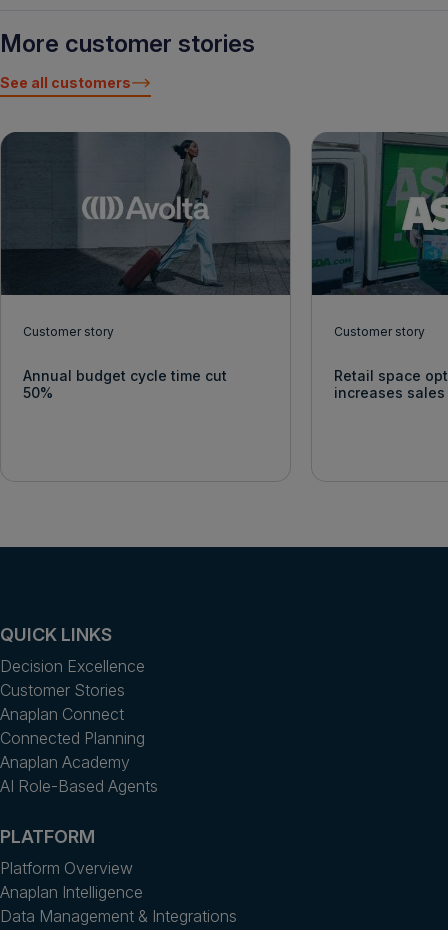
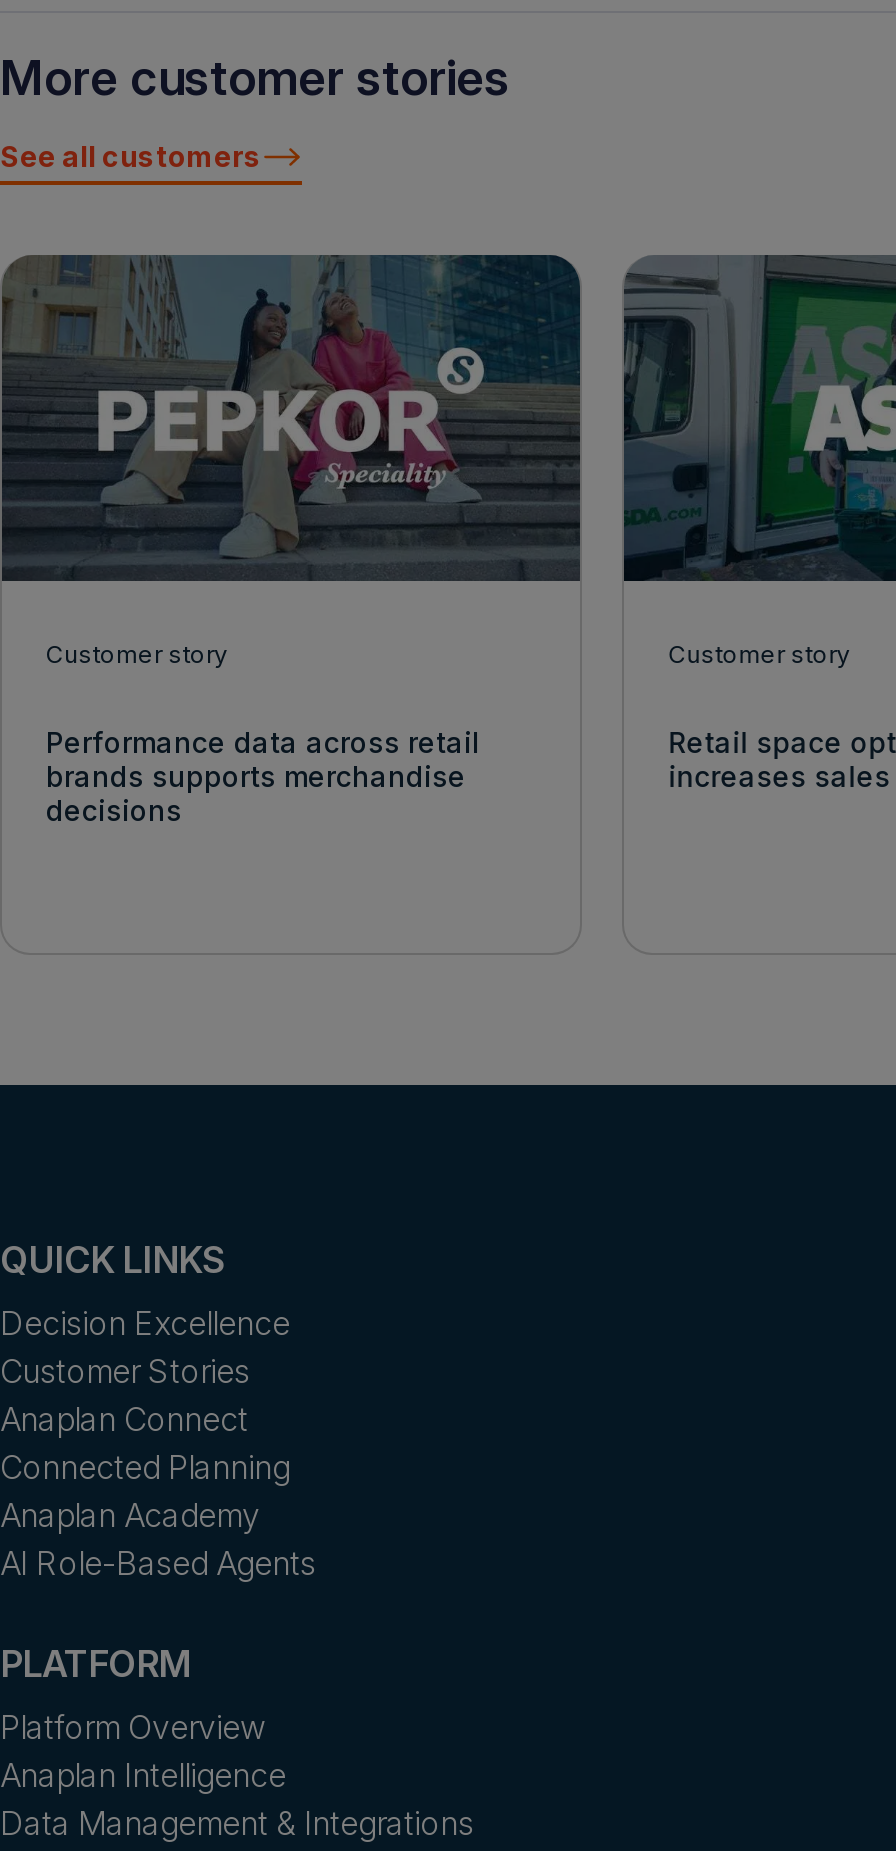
- [image]
+ [image]

- Annual budget cycle time cut
- 50%
+ Performance data across retail
+ brands supports merchandise
+ decisions
